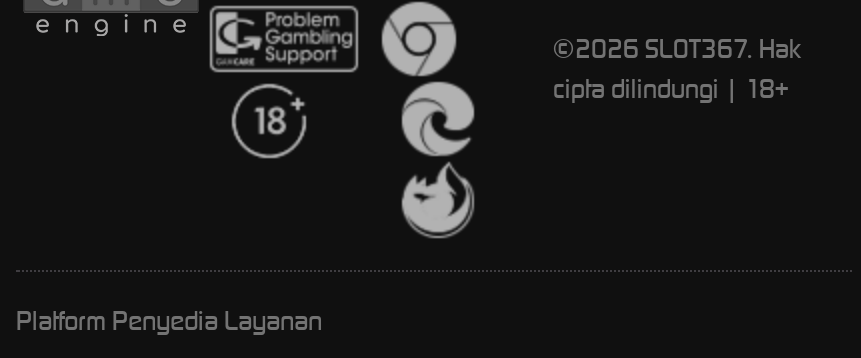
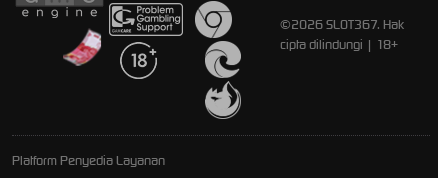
+ [image]
